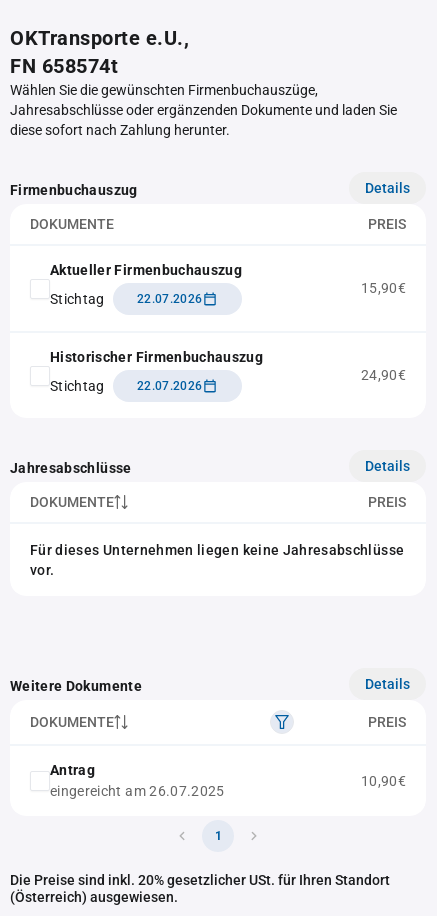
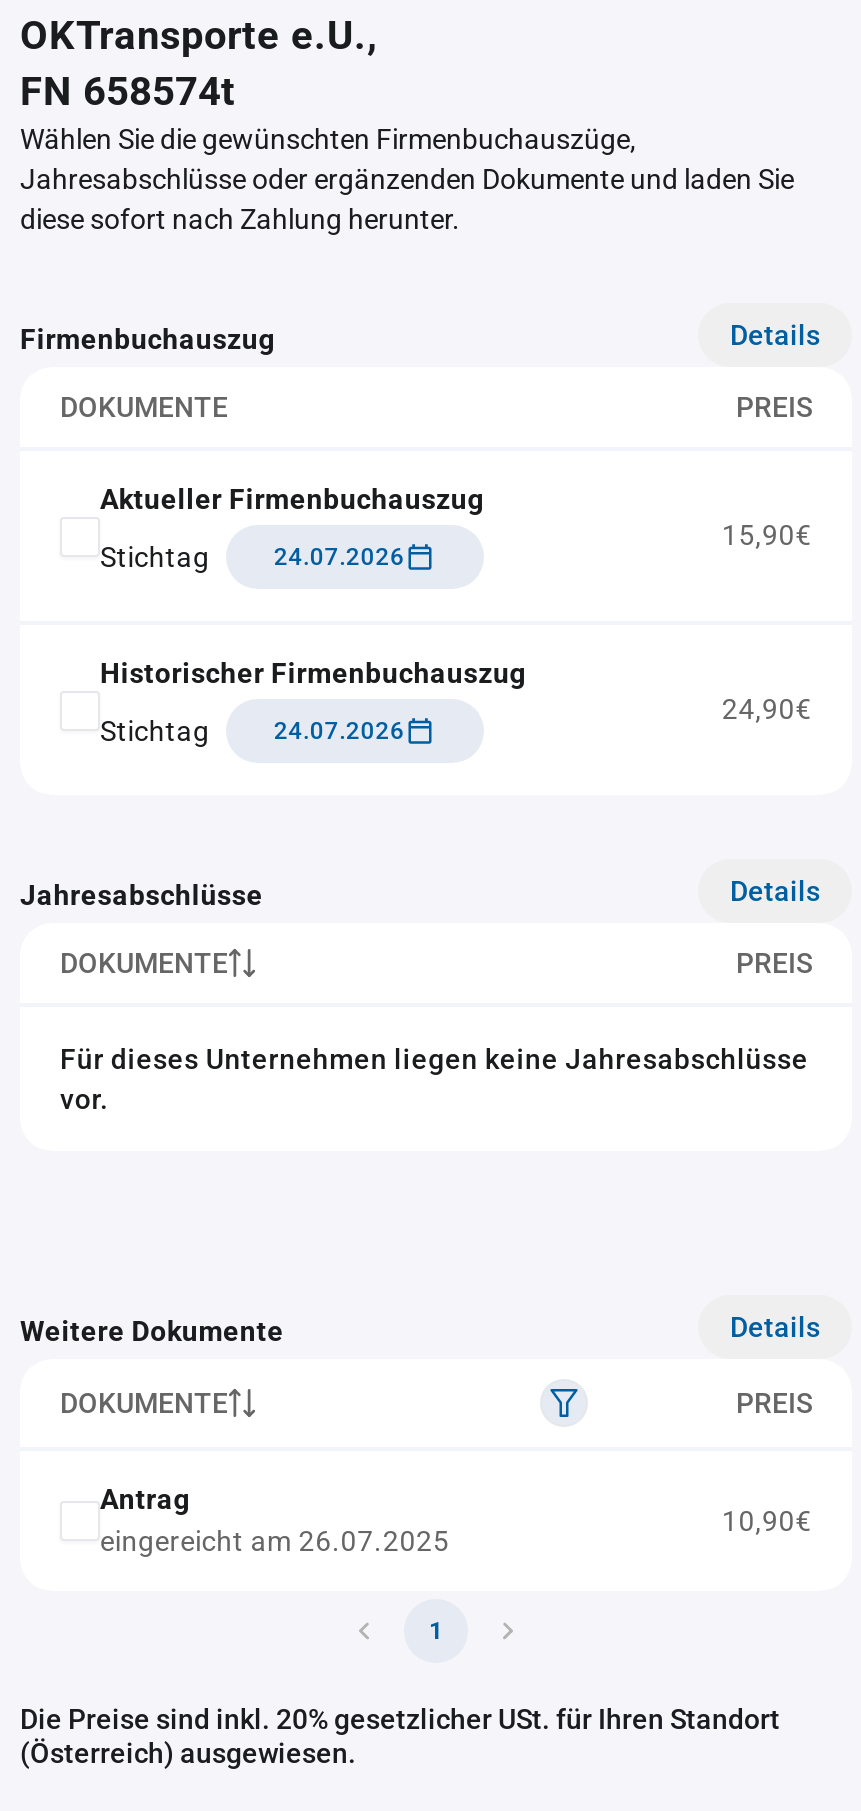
- 22.07.2026
+ 24.07.2026

- 22.07.2026
+ 24.07.2026
